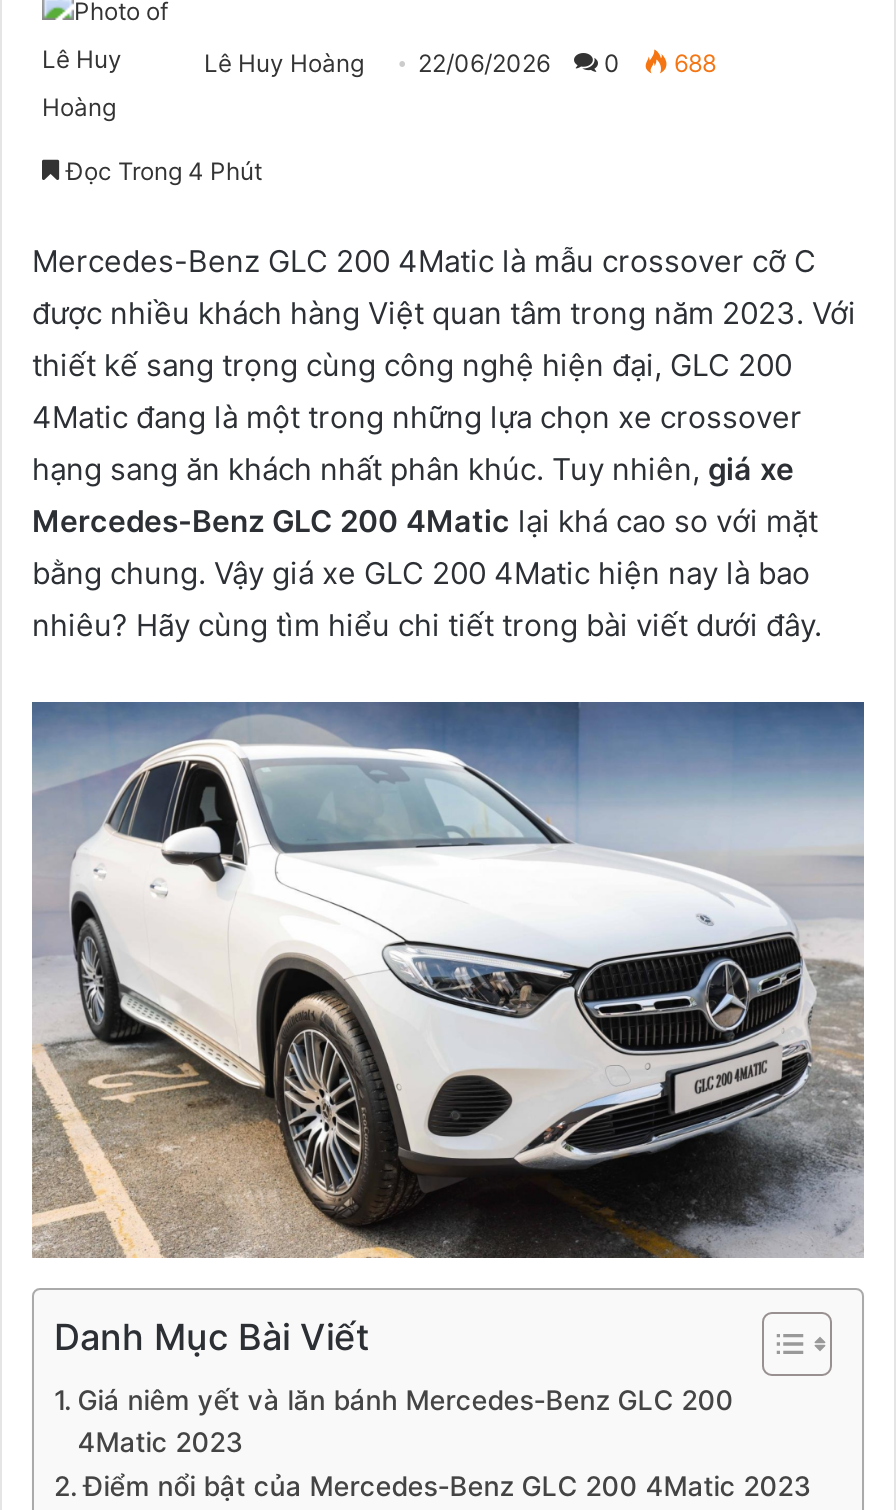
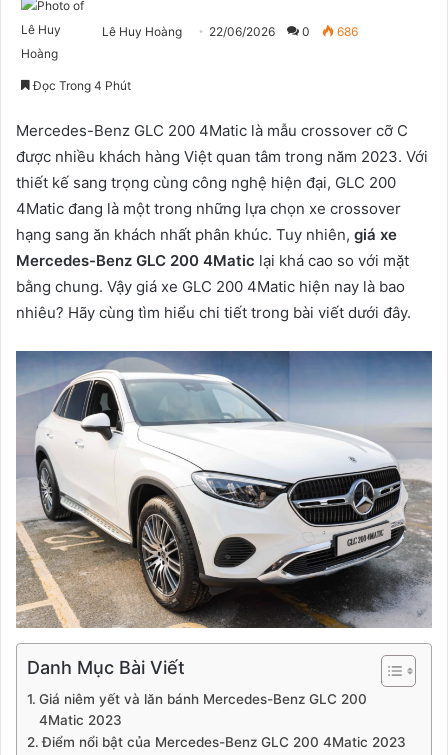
- Lê Huy Hoàng 22/06/2026 0 688
+ Lê Huy Hoàng 22/06/2026 0 686
